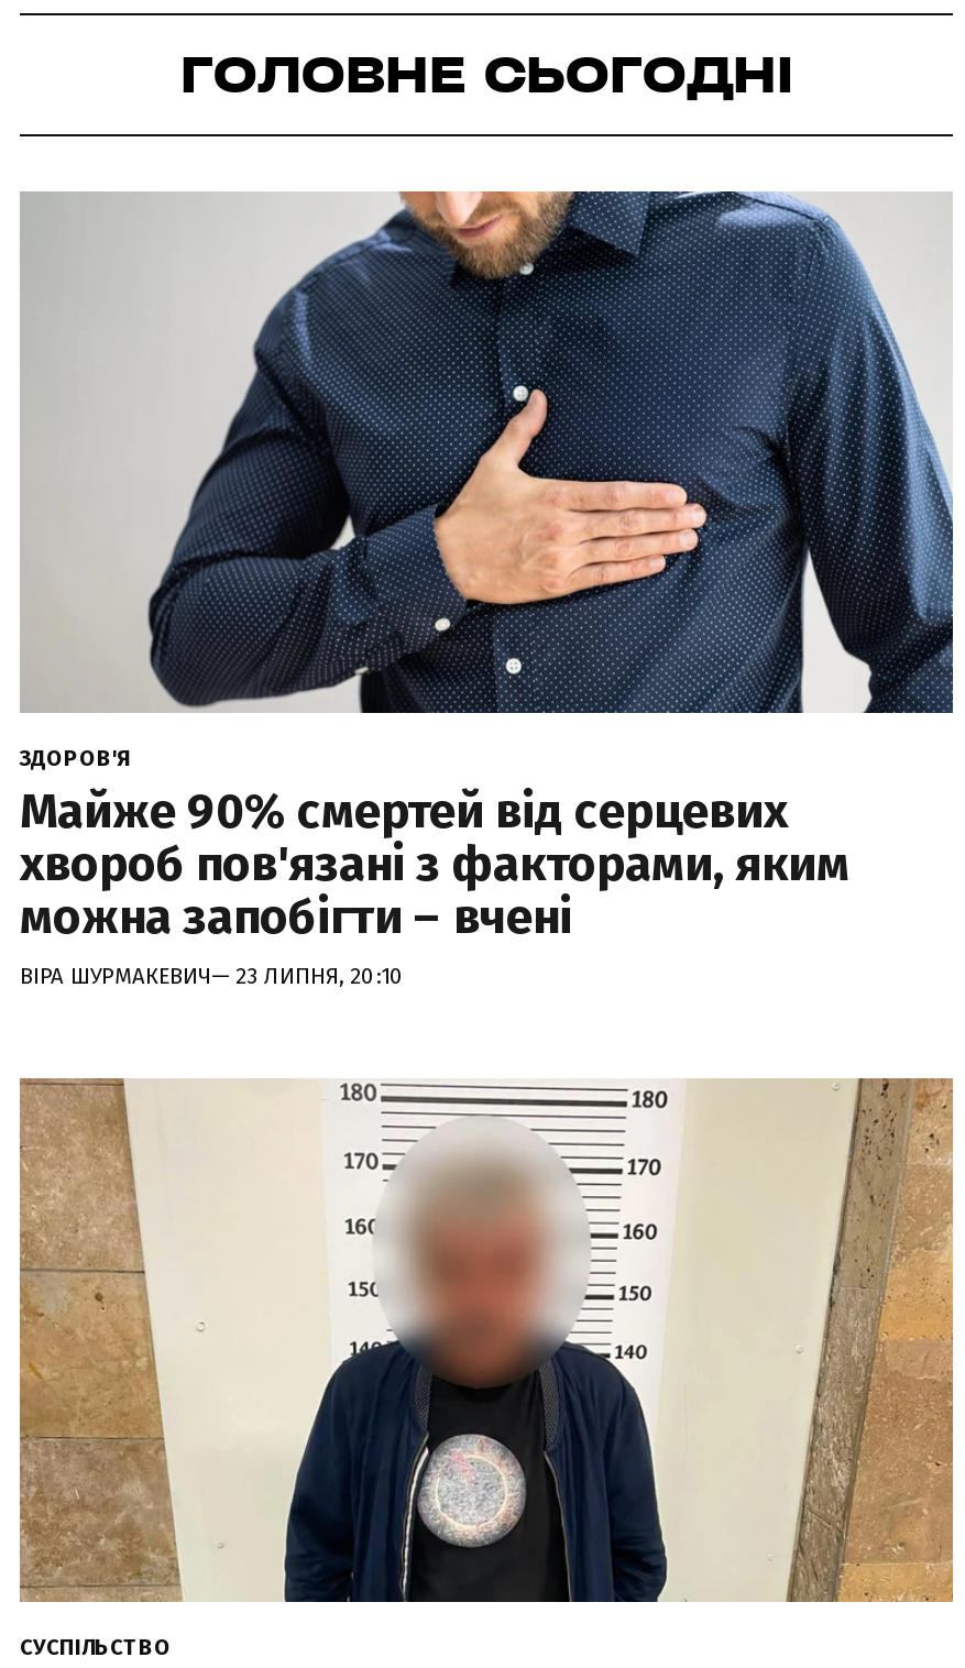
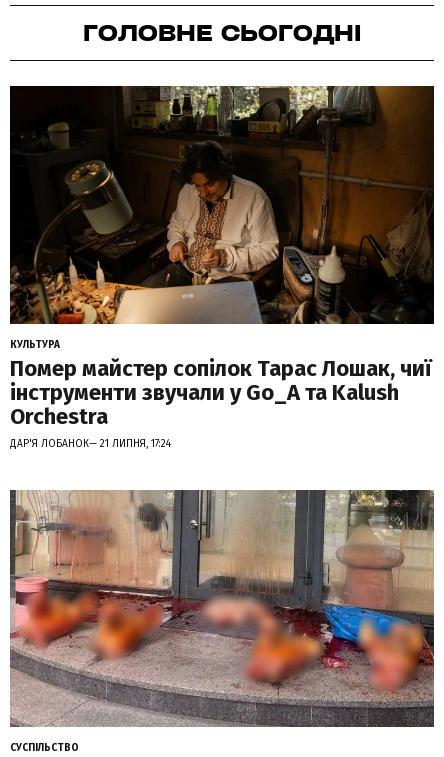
- [image]
- ЗДОРОВ'Я
- Майже 90% смертей від серцевих
- хвороб пов'язані з факторами, яким
- можна запобігти – вчені
- ВІРА ШУРМАКЕВИЧ— 23 ЛИПНЯ, 20:10
+ [image]
+ КУЛЬТУРА
+ Помер майстер сопілок Тарас Лошак, чиї
+ інструменти звучали у Go_A та Kalush
+ Orchestra
+ ДАР'Я ЛОБАНОК— 21 ЛИПНЯ, 17:24

- [image]
+ [image]
